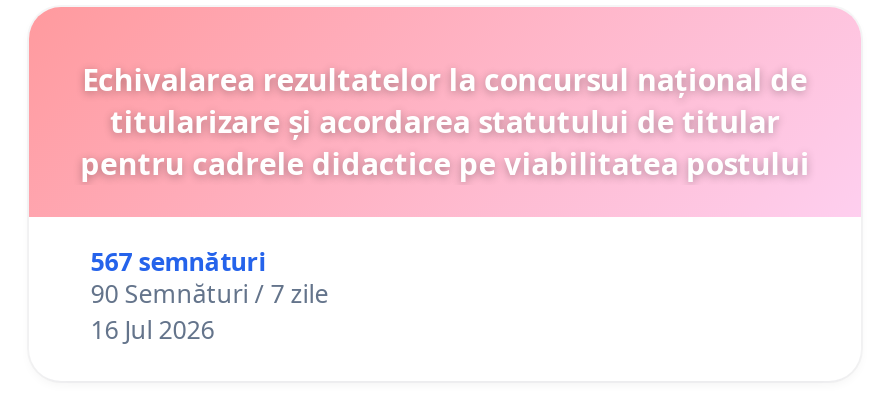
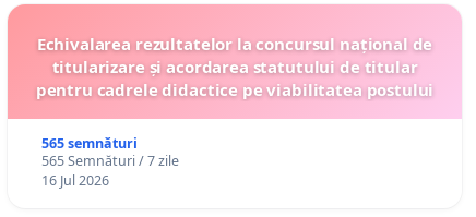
- 567 semnături
+ 565 semnături

- 90 Semnături / 7 zile
+ 565 Semnături / 7 zile
